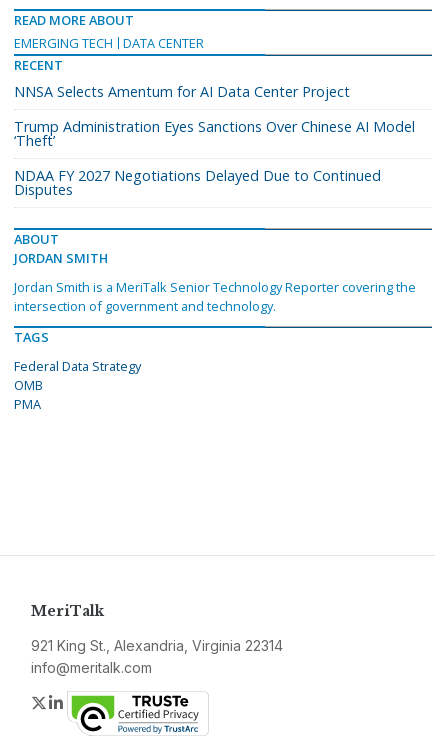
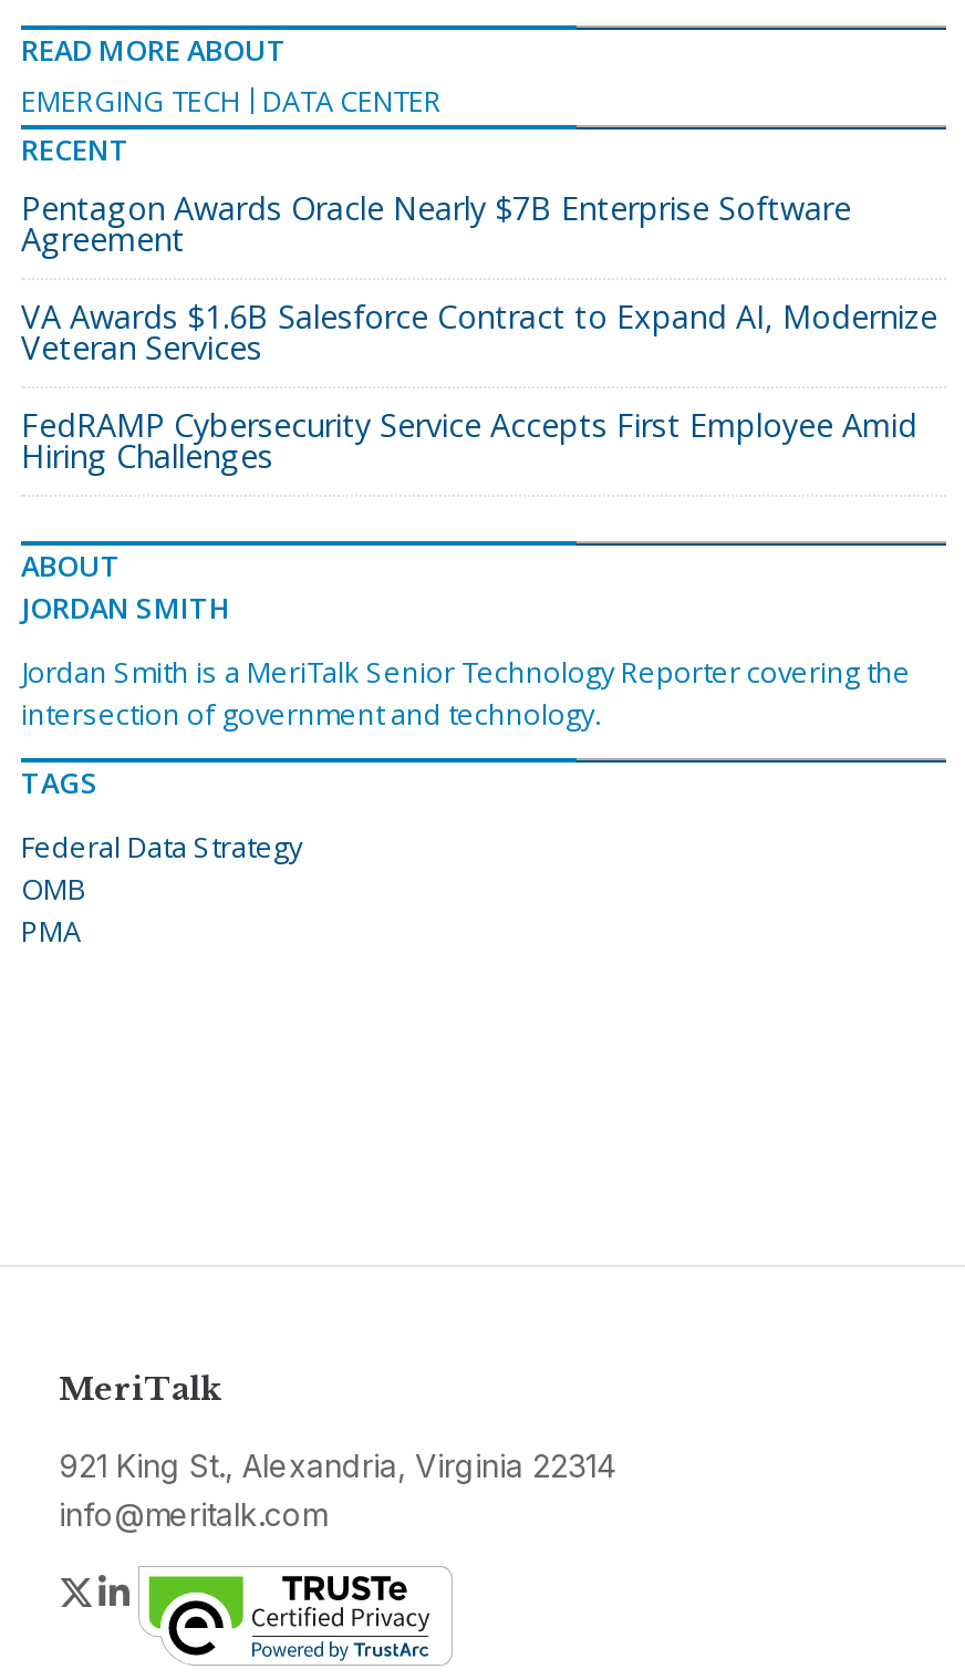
- NNSA Selects Amentum for AI Data Center Project
+ Pentagon Awards Oracle Nearly $7B Enterprise Software
+ Agreement

- Trump Administration Eyes Sanctions Over Chinese AI Model
- ‘Theft’
+ VA Awards $1.6B Salesforce Contract to Expand AI, Modernize
+ Veteran Services

- NDAA FY 2027 Negotiations Delayed Due to Continued
- Disputes
+ FedRAMP Cybersecurity Service Accepts First Employee Amid
+ Hiring Challenges
